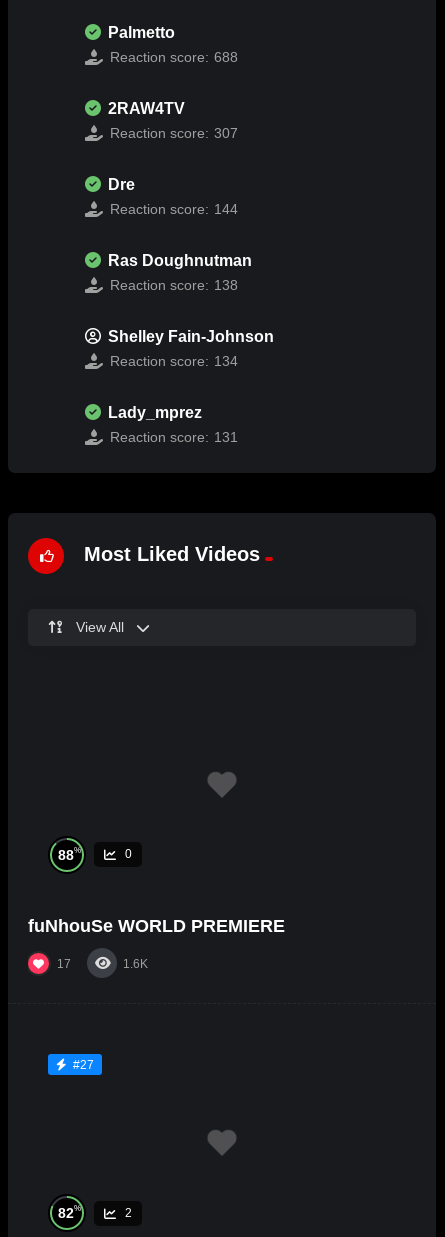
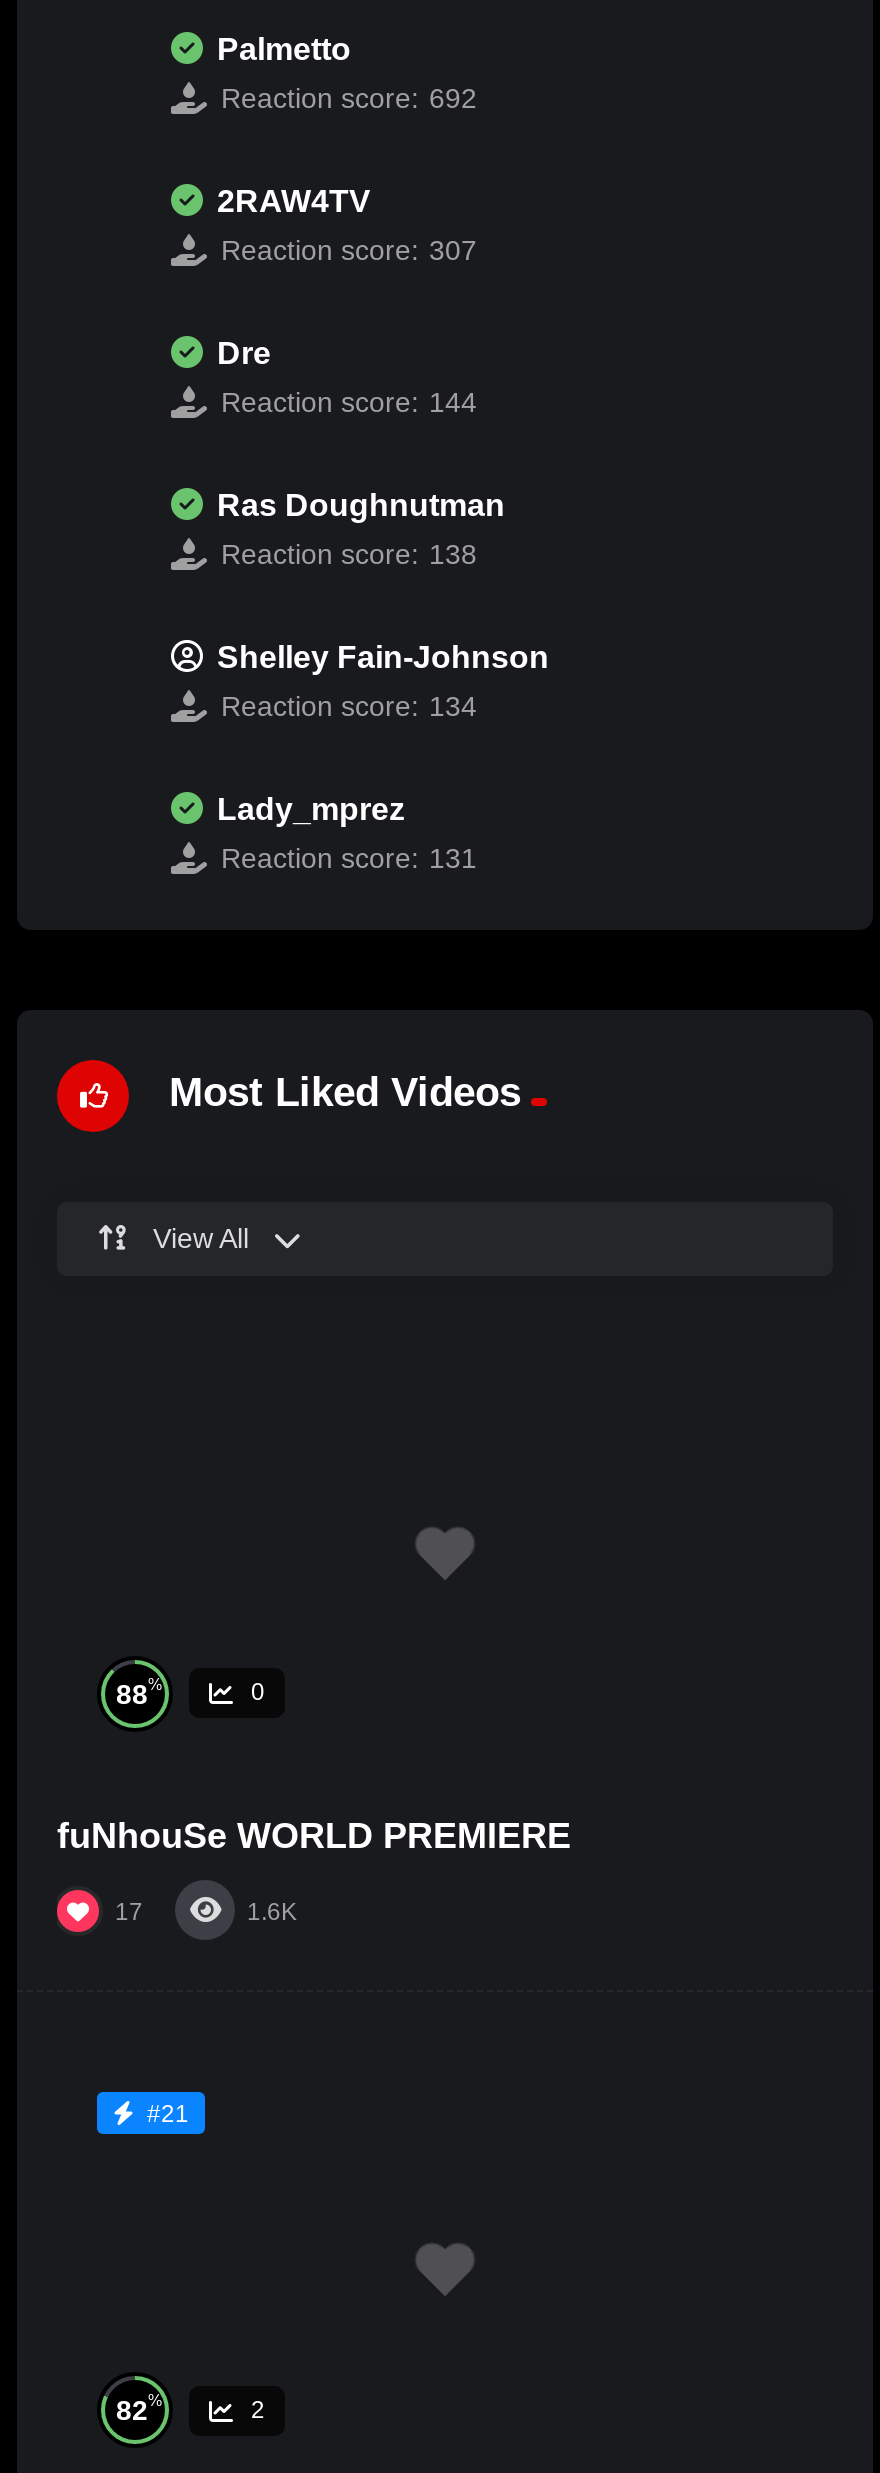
- Reaction score: 688
+ Reaction score: 692

- #27
+ #21
